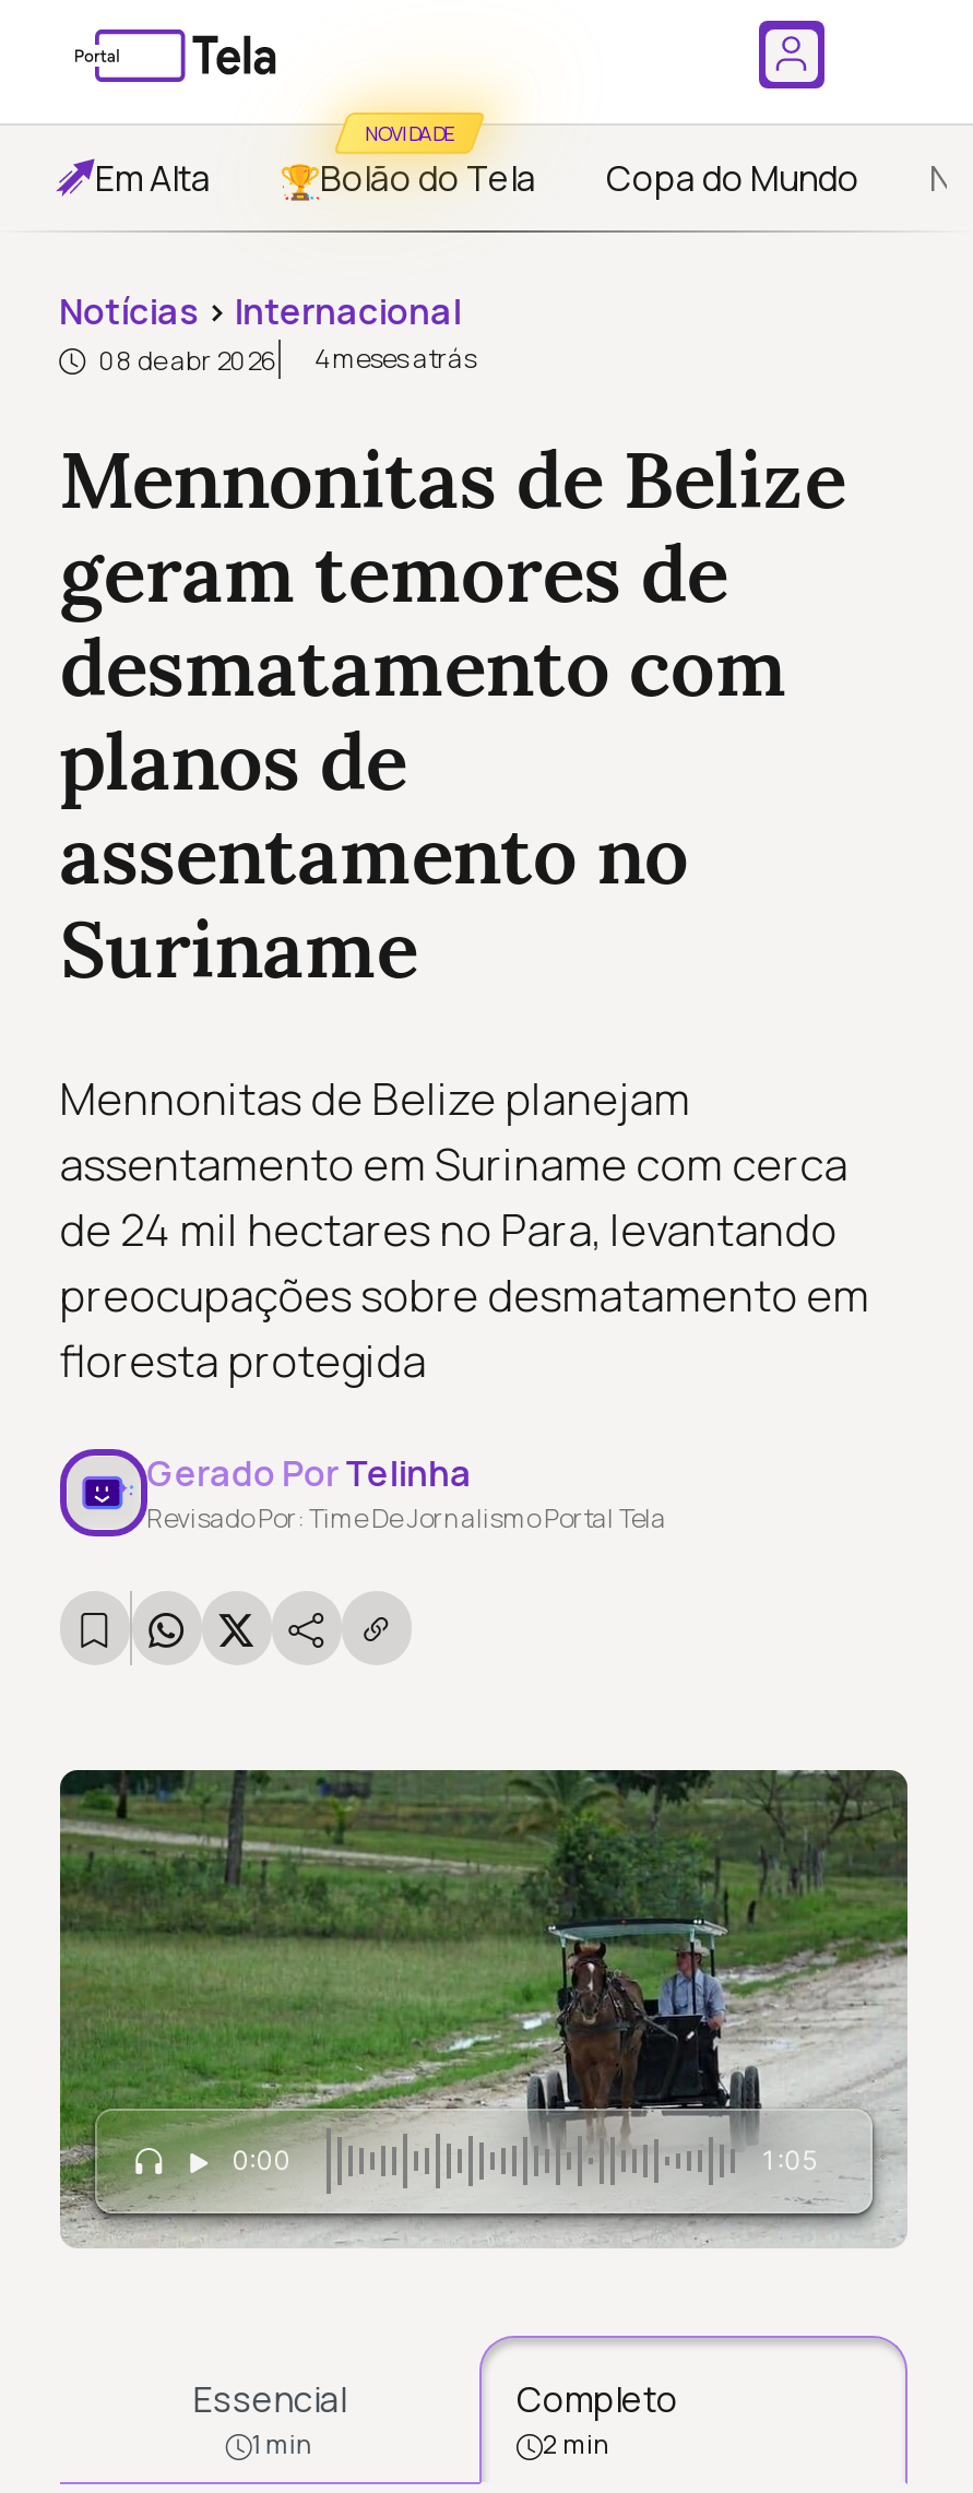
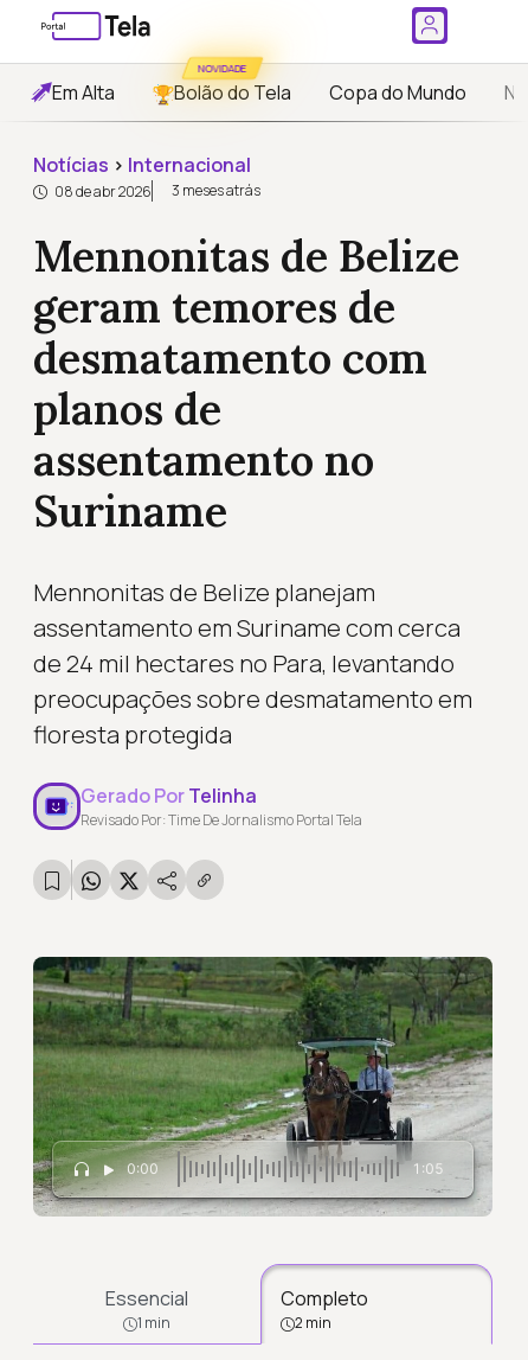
- 08 de abr 2026 4 meses atrás
+ 08 de abr 2026 3 meses atrás
